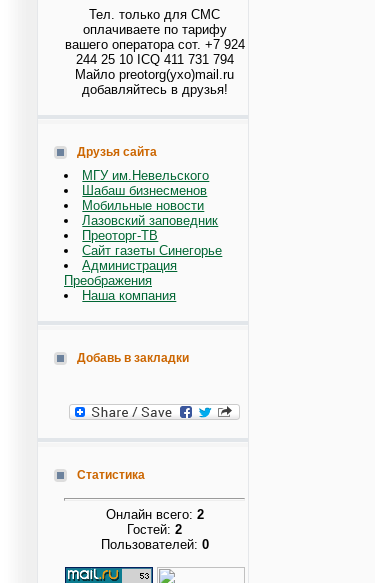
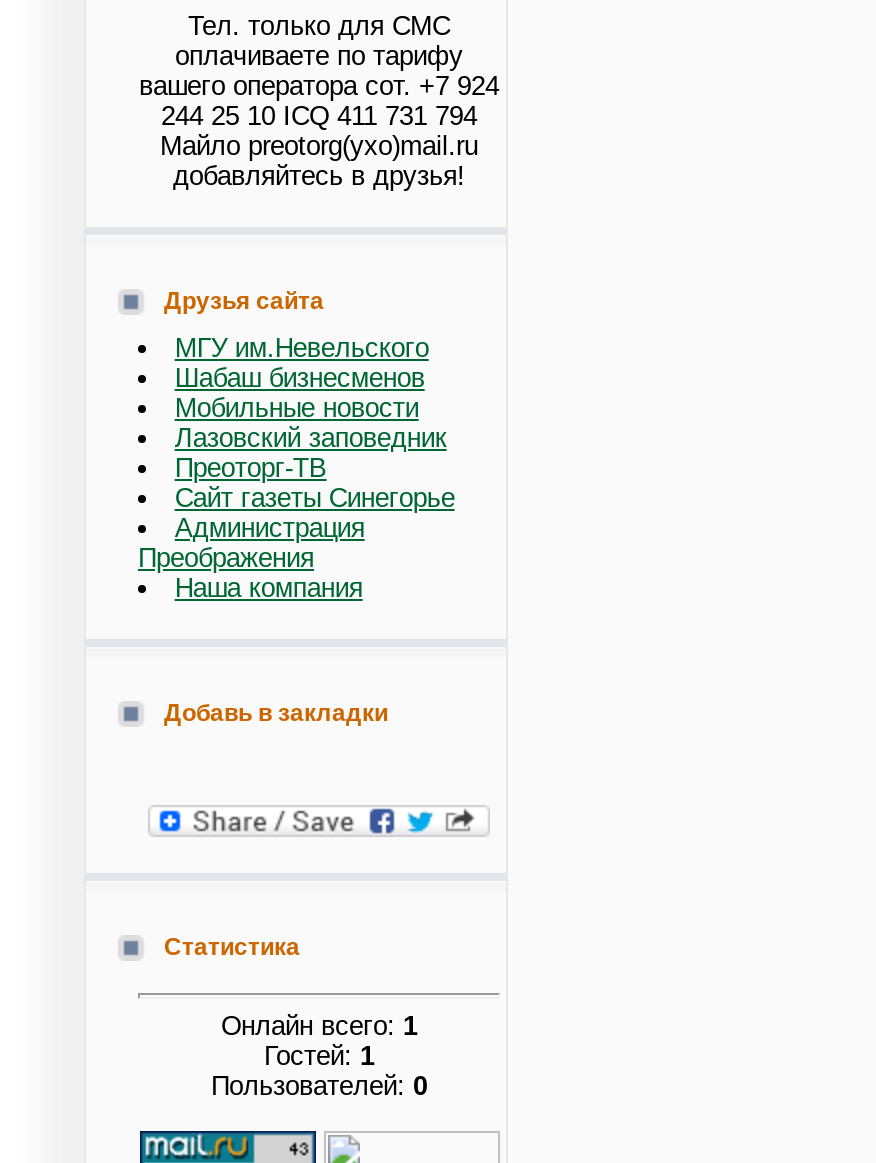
- Онлайн всего: 2
+ Онлайн всего: 1

- Гостей: 2
+ Гостей: 1
